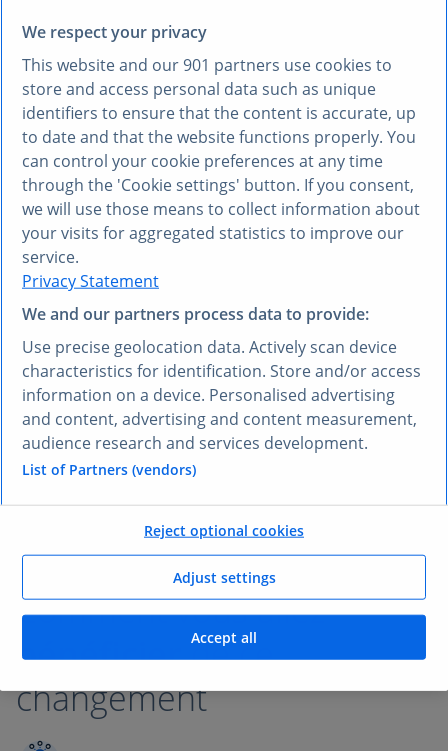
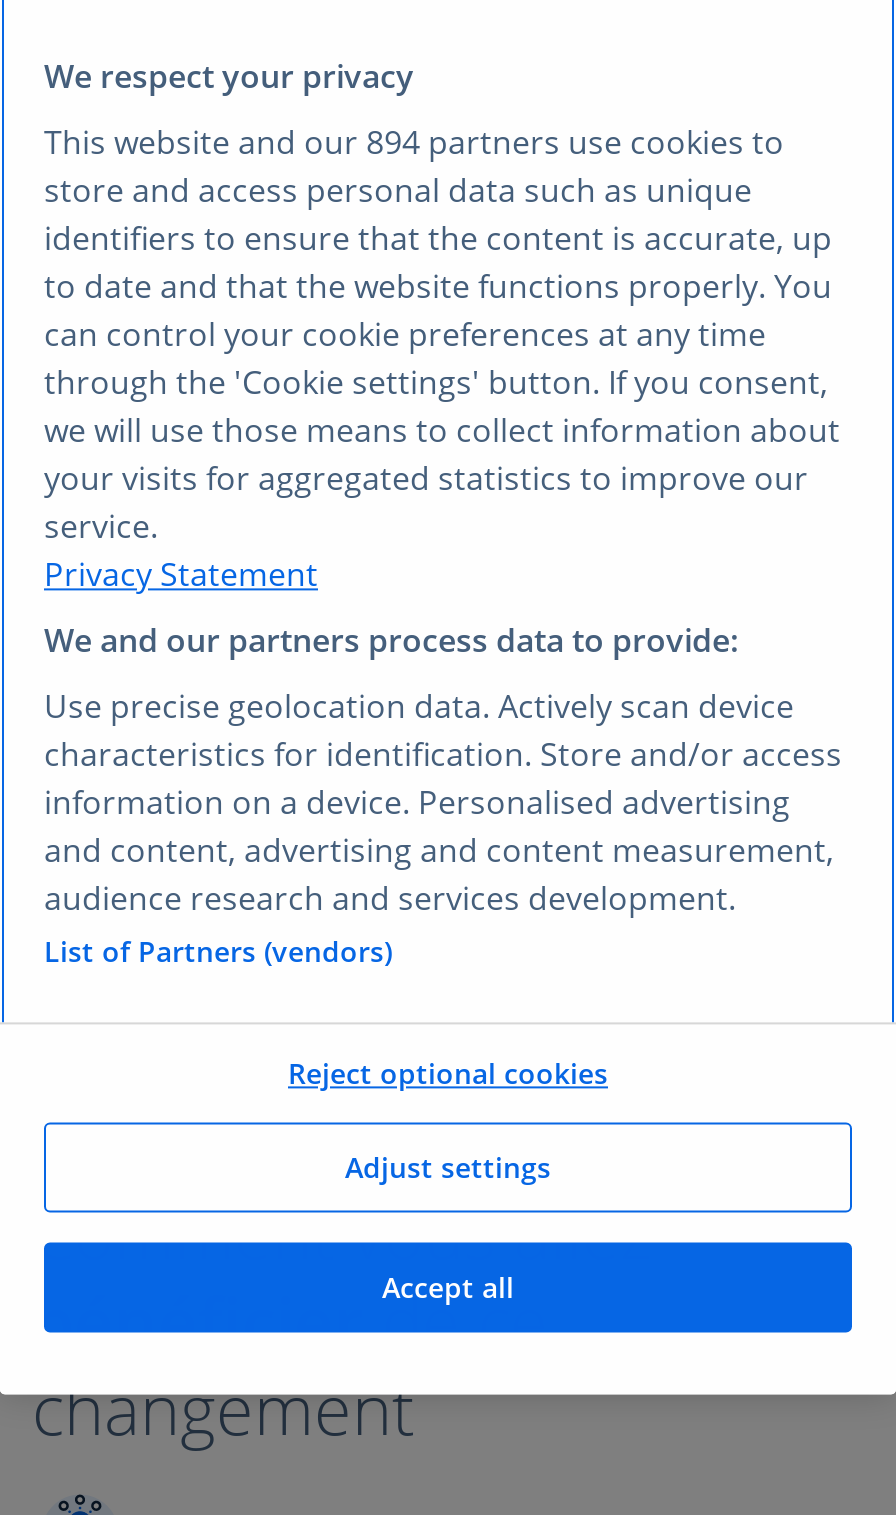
- This website and our 901 partners use cookies to
+ This website and our 894 partners use cookies to
